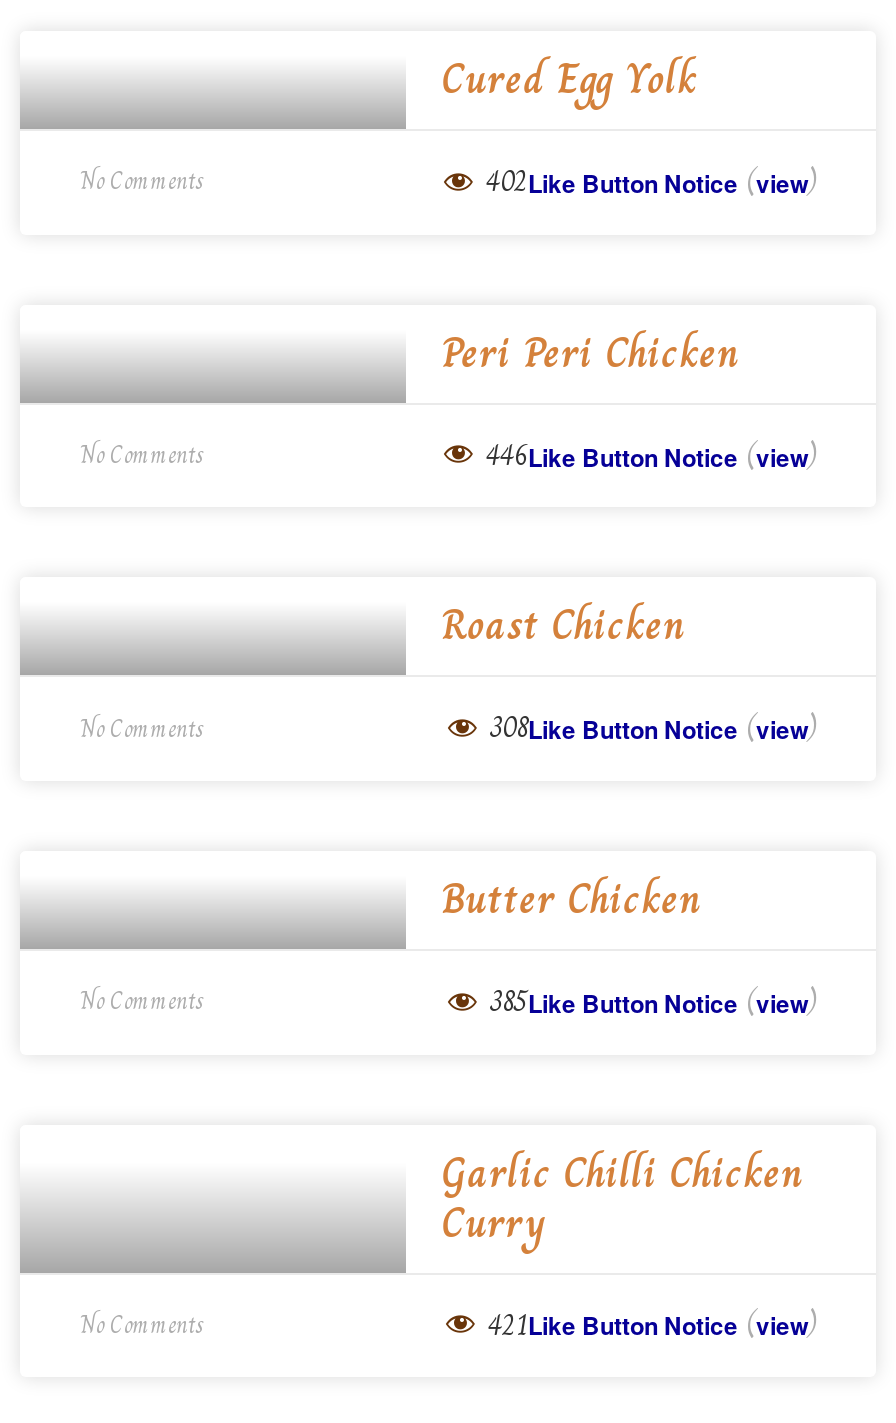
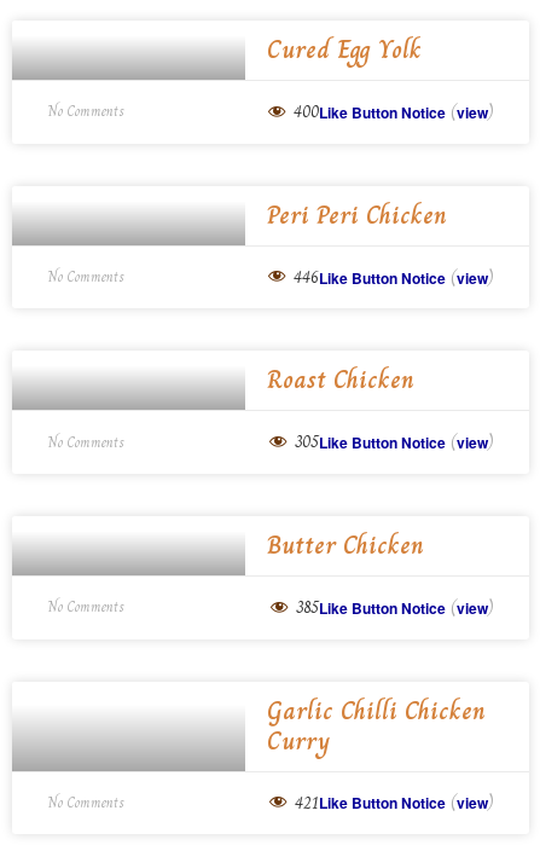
- 402Like Button Notice (view)
+ 400Like Button Notice (view)

- 308Like Button Notice (view)
+ 305Like Button Notice (view)
